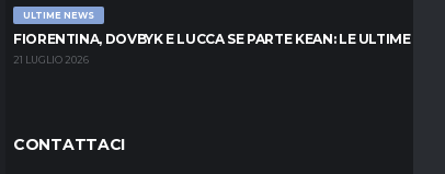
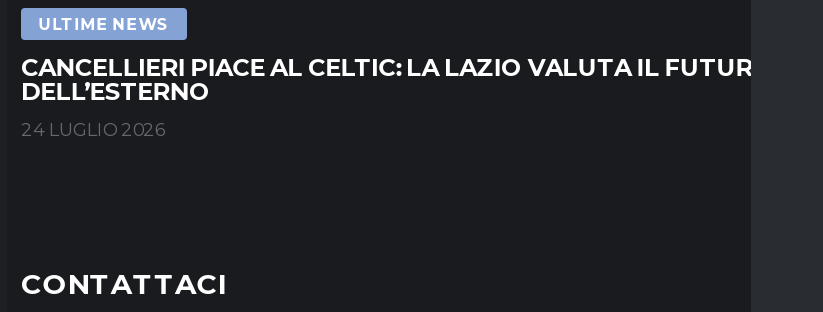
- FIORENTINA, DOVBYK E LUCCA SE PARTE KEAN: LE ULTIME
- 21 LUGLIO 2026
+ CANCELLIERI PIACE AL CELTIC: LA LAZIO VALUTA IL FUTURO
+ DELL’ESTERNO
+ 24 LUGLIO 2026
